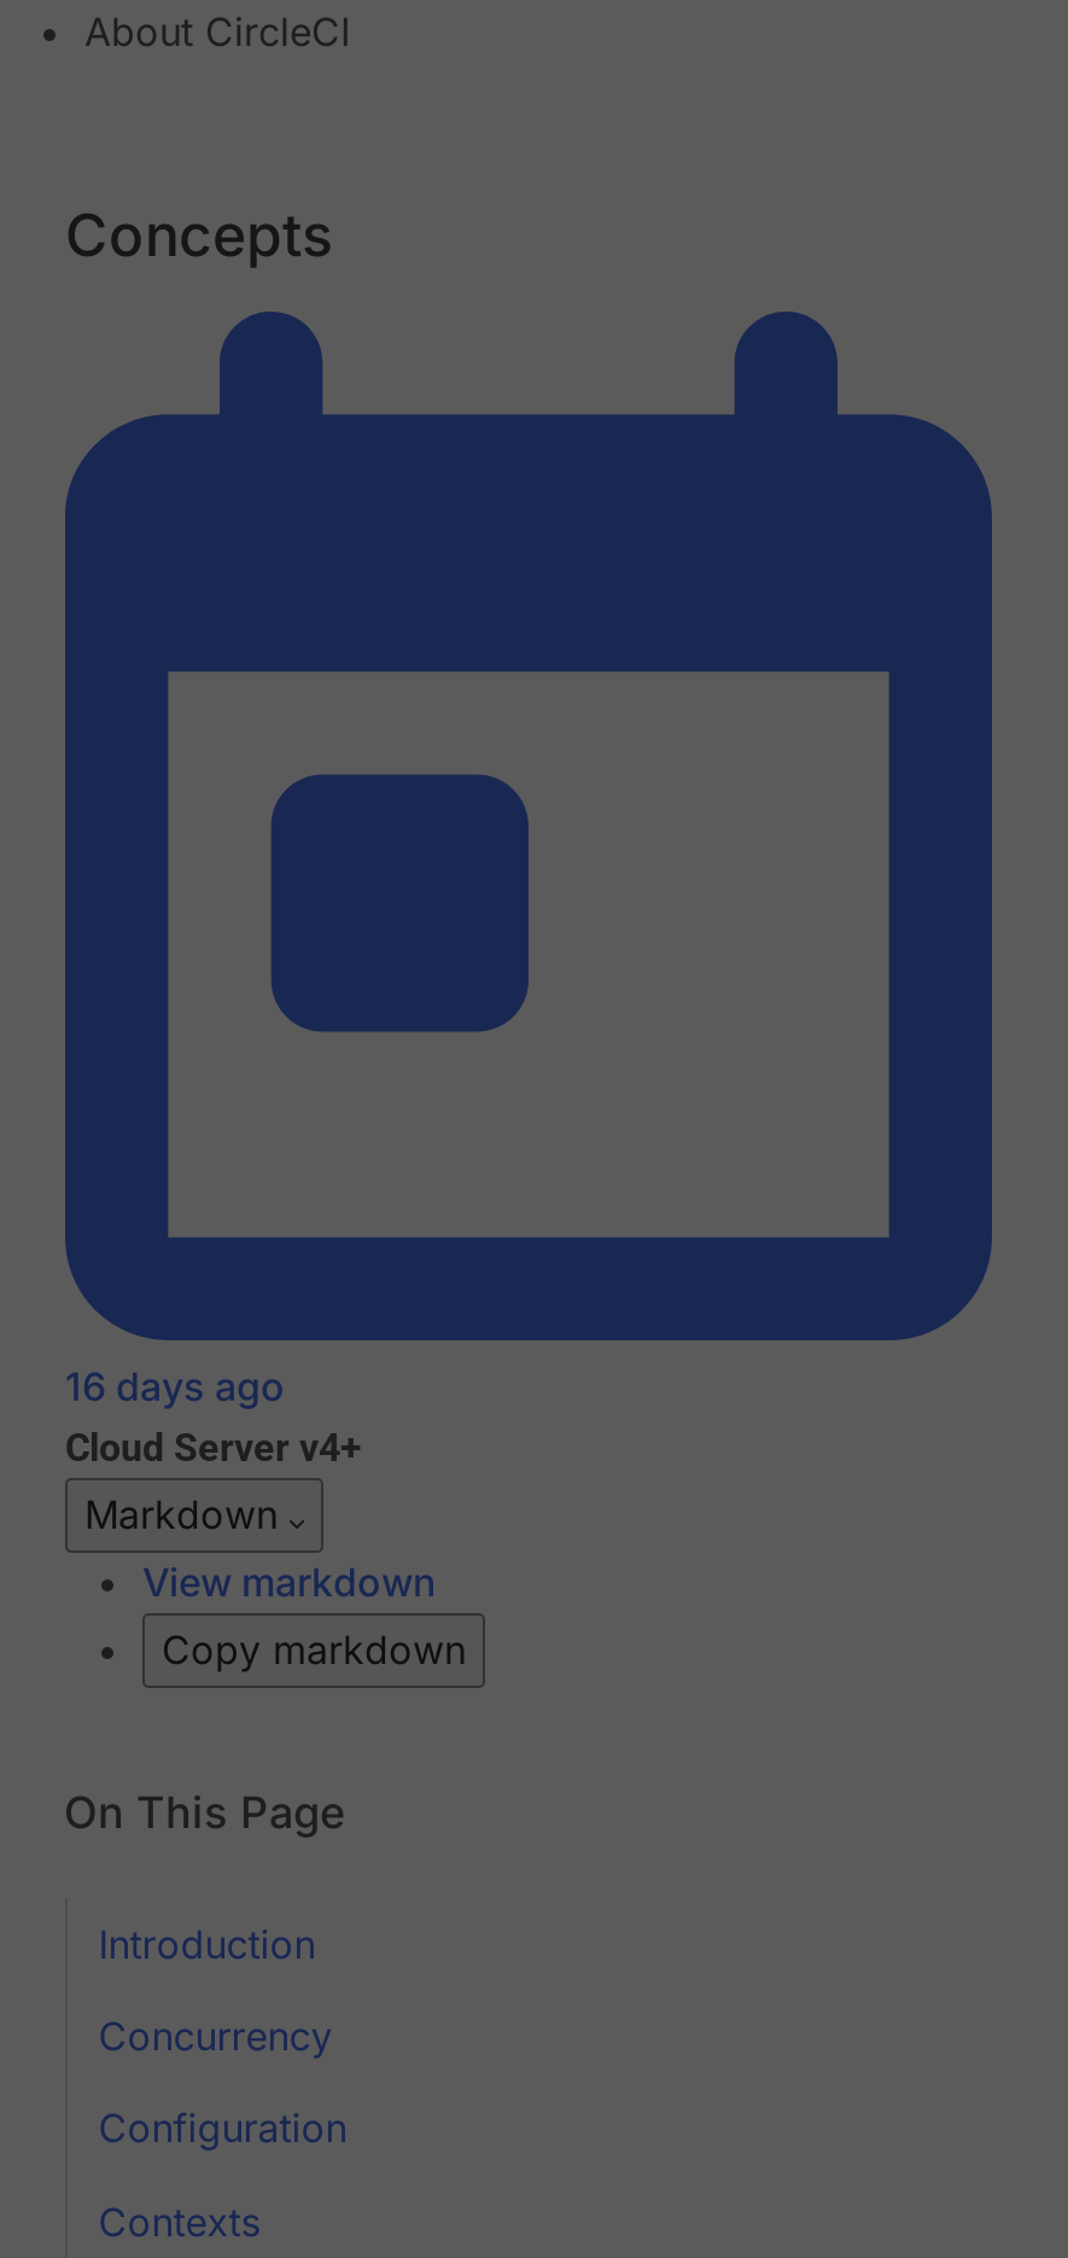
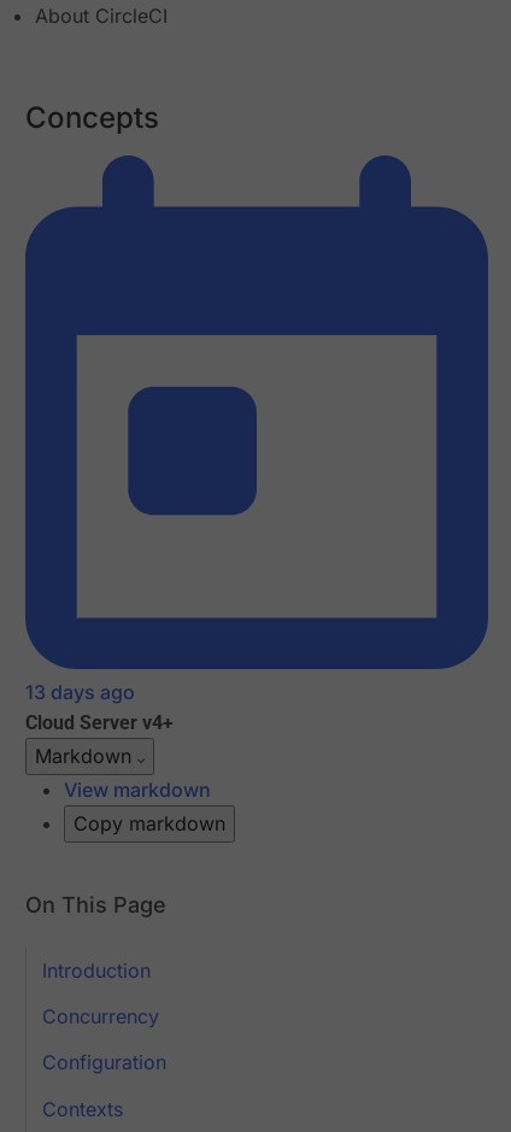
- 16 days ago
+ 13 days ago
